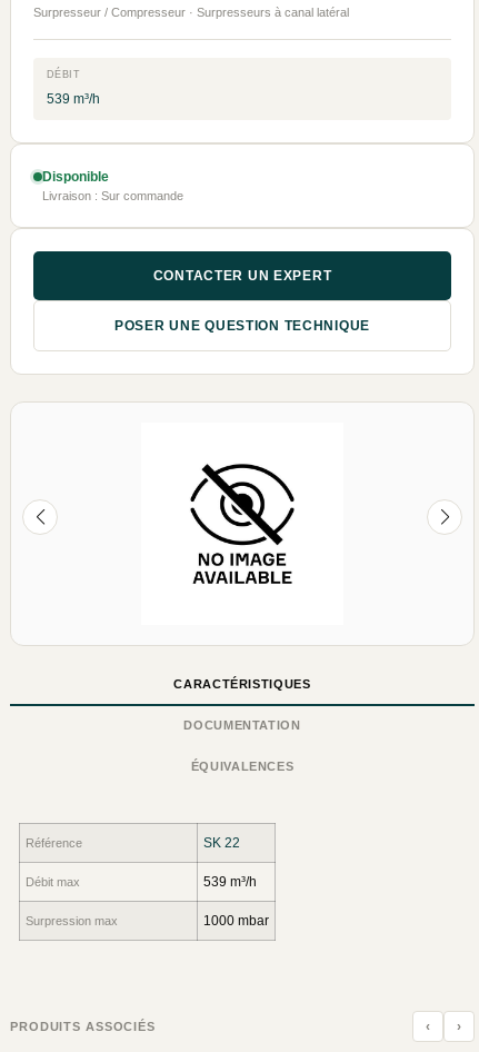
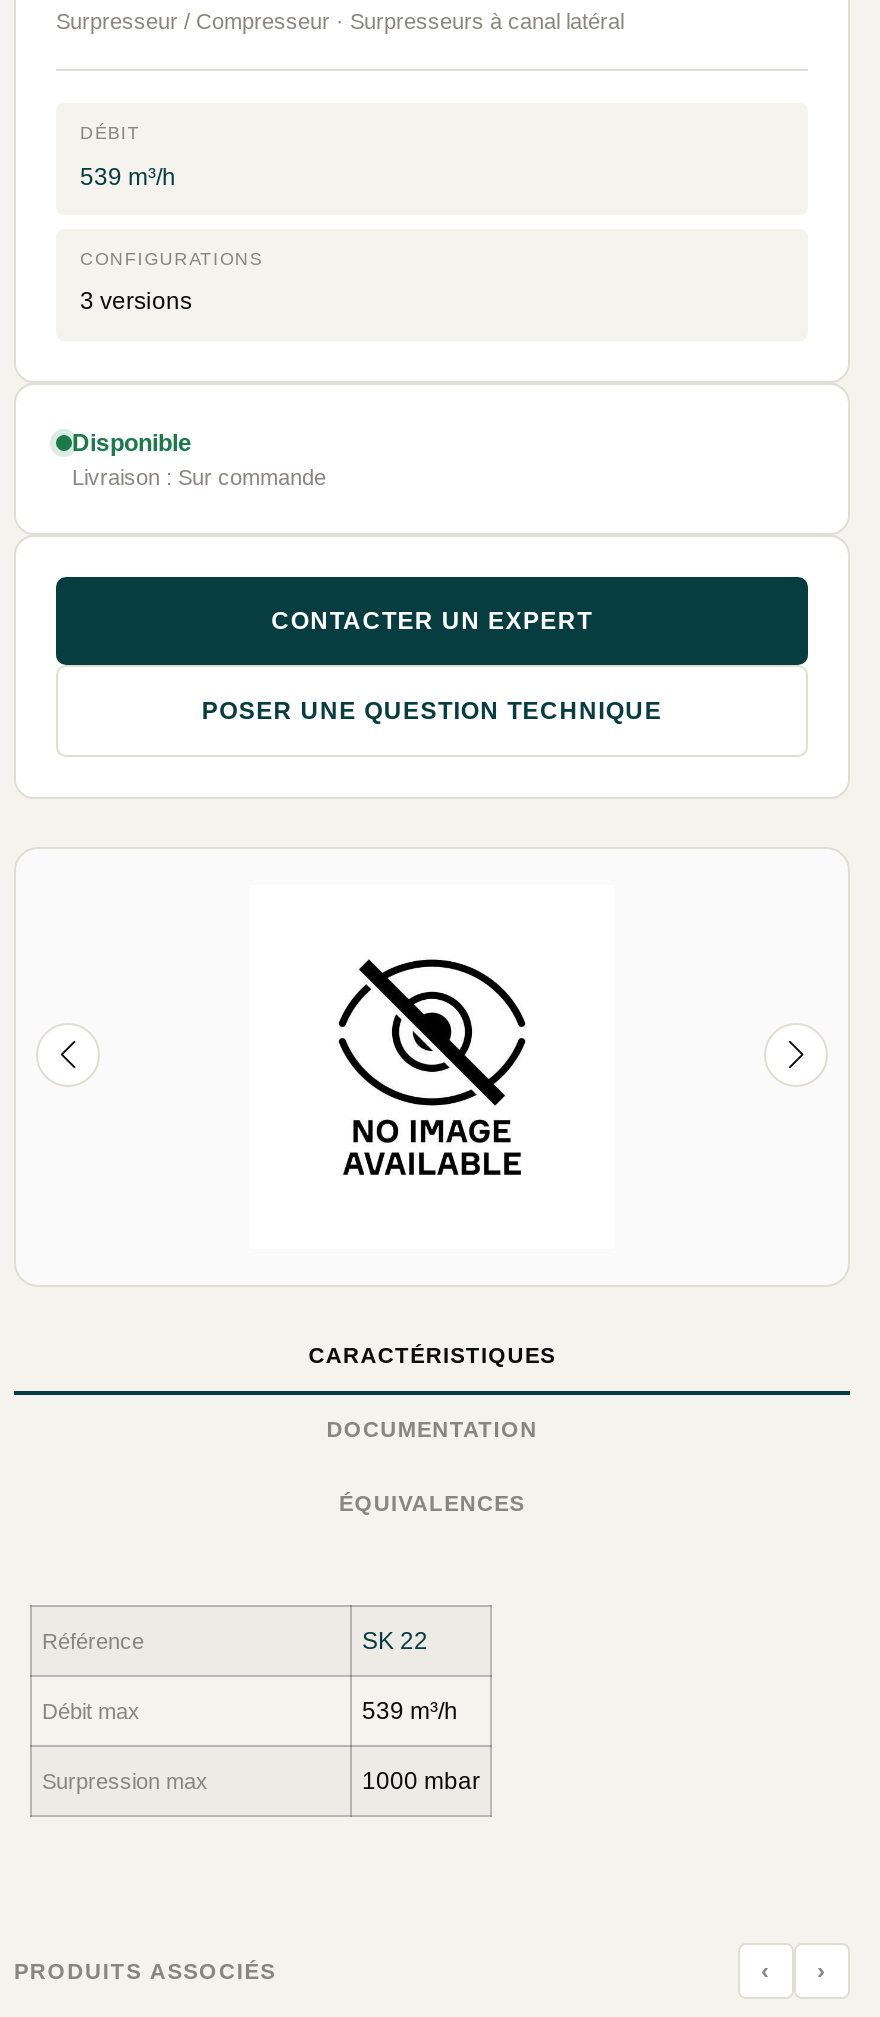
+ CONFIGURATIONS
+ 3 versions
